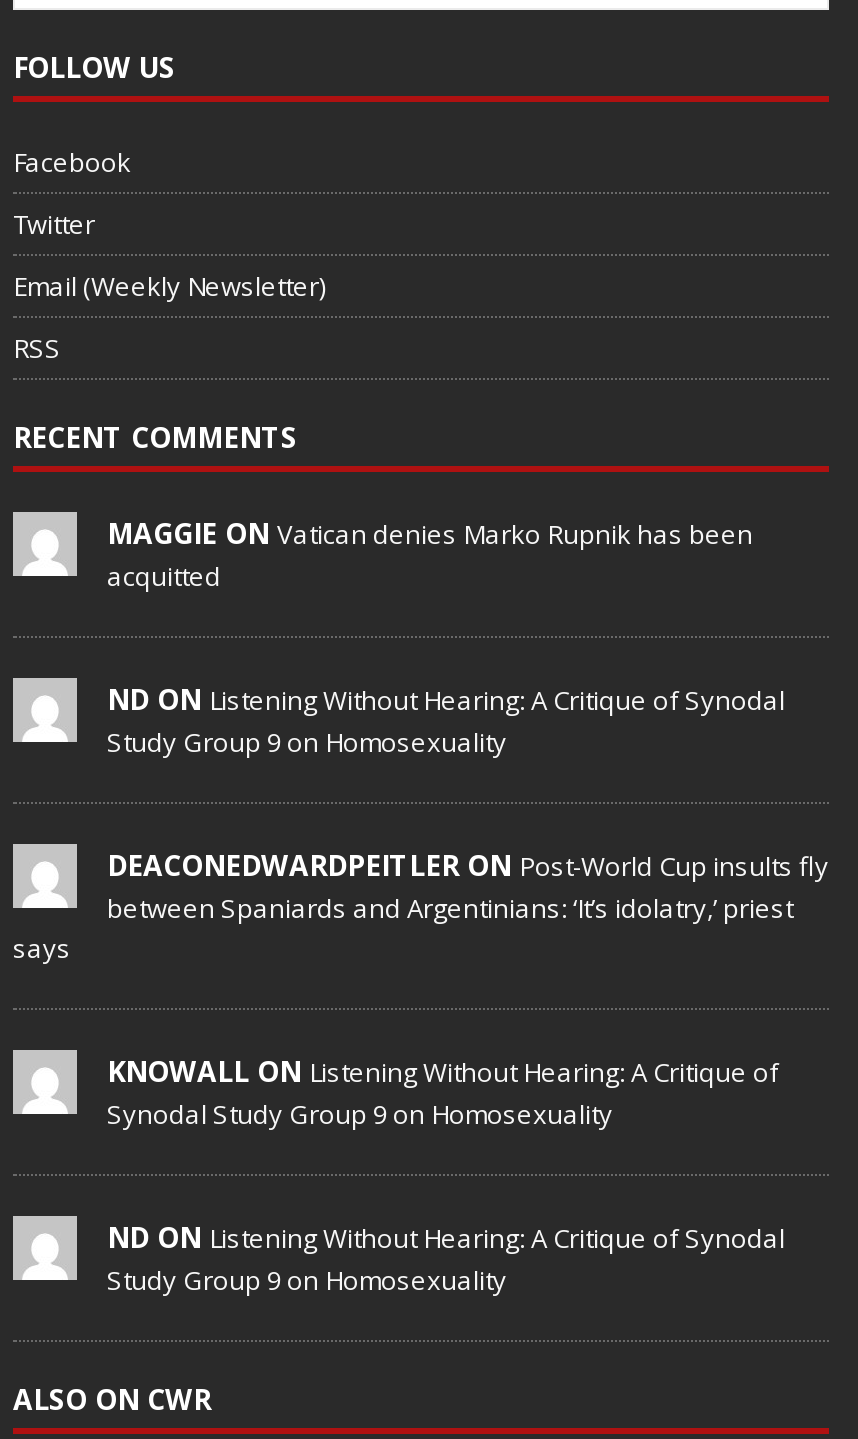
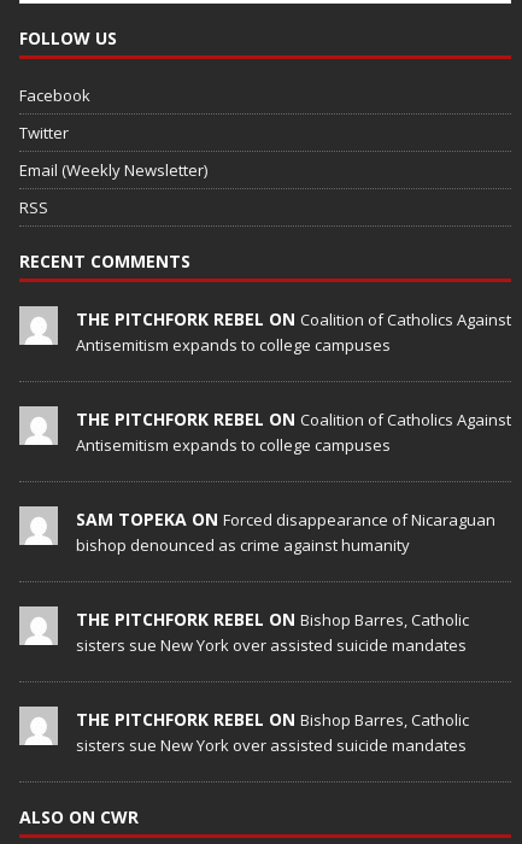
- MAGGIE ON Vatican denies Marko Rupnik has been
- acquitted
+ THE PITCHFORK REBEL ON Coalition of Catholics Against
+ Antisemitism expands to college campuses

- ND ON Listening Without Hearing: A Critique of Synodal
- Study Group 9 on Homosexuality
+ THE PITCHFORK REBEL ON Coalition of Catholics Against
+ Antisemitism expands to college campuses

- DEACONEDWARDPEITLER ON Post-World Cup insults fly
- between Spaniards and Argentinians: ‘It’s idolatry,’ priest
- says
+ SAM TOPEKA ON Forced disappearance of Nicaraguan
+ bishop denounced as crime against humanity

- KNOWALL ON Listening Without Hearing: A Critique of
- Synodal Study Group 9 on Homosexuality
+ THE PITCHFORK REBEL ON Bishop Barres, Catholic
+ sisters sue New York over assisted suicide mandates

- ND ON Listening Without Hearing: A Critique of Synodal
- Study Group 9 on Homosexuality
+ THE PITCHFORK REBEL ON Bishop Barres, Catholic
+ sisters sue New York over assisted suicide mandates
